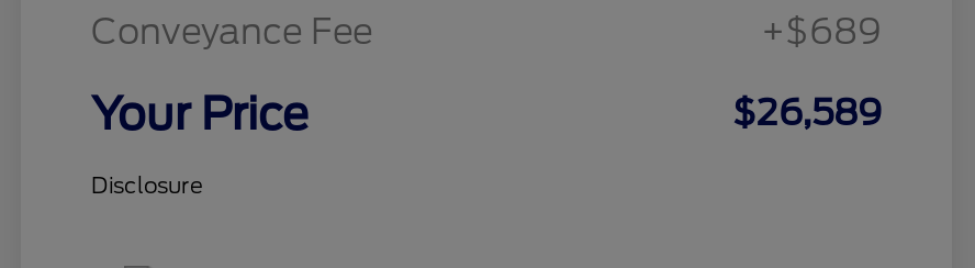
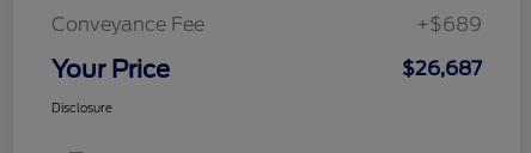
- $26,589
+ $26,687
